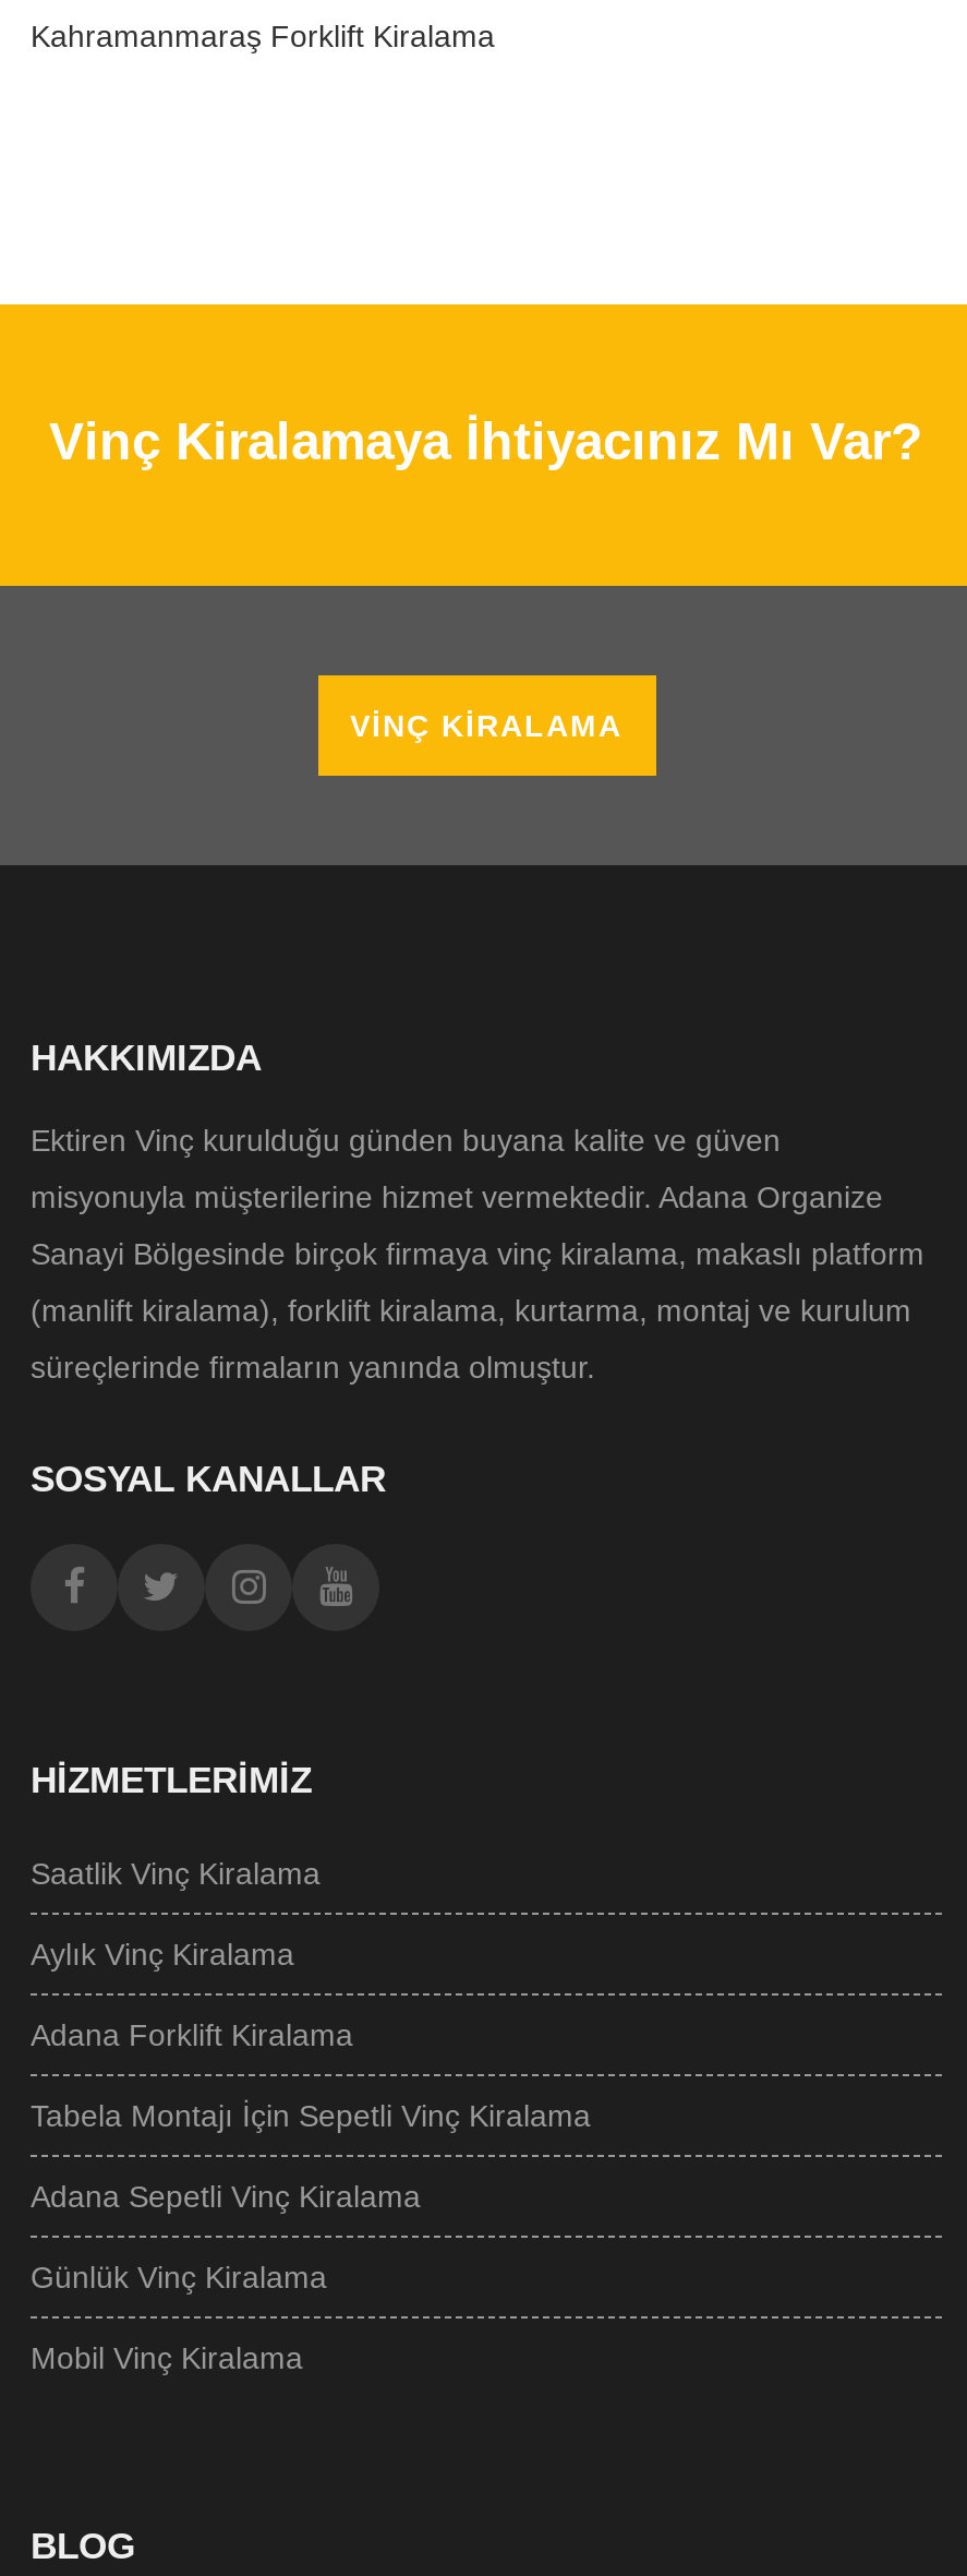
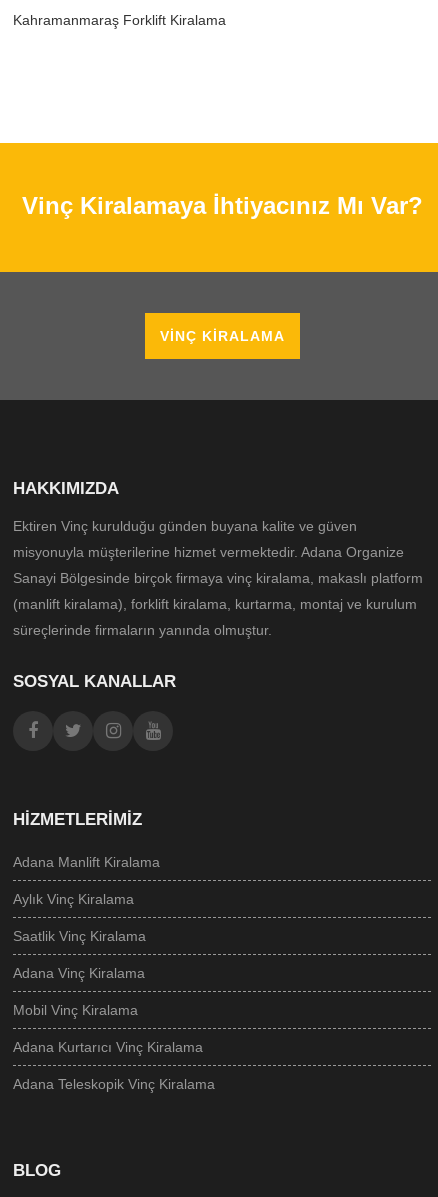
+ Adana Manlift Kiralama

moved down: Saatlik Vinç Kiralama

- Adana Forklift Kiralama
- Tabela Montajı İçin Sepetli Vinç Kiralama
- Adana Sepetli Vinç Kiralama
- Günlük Vinç Kiralama
+ Adana Vinç Kiralama

moved up: Mobil Vinç Kiralama

+ Adana Kurtarıcı Vinç Kiralama
+ Adana Teleskopik Vinç Kiralama
